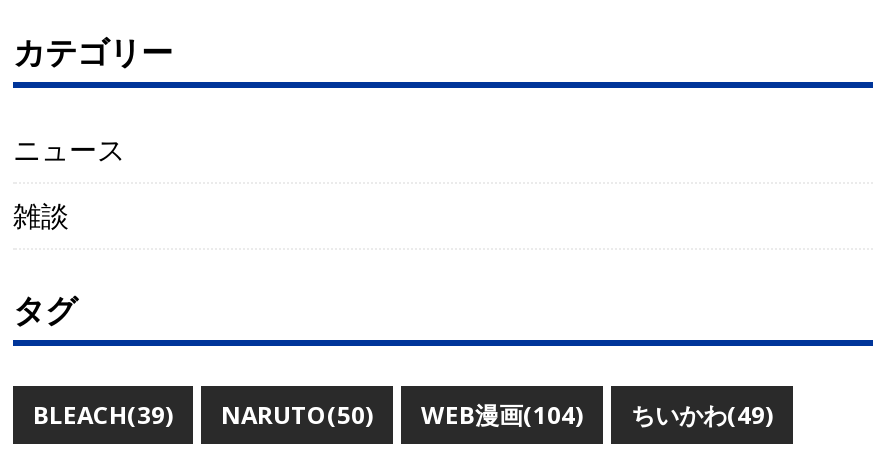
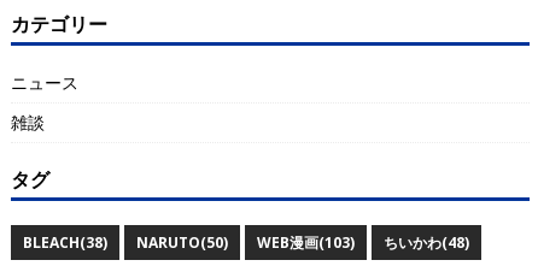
- BLEACH(39)
+ BLEACH(38)

- WEB漫画(104)
+ WEB漫画(103)

- ちいかわ(49)
+ ちいかわ(48)
